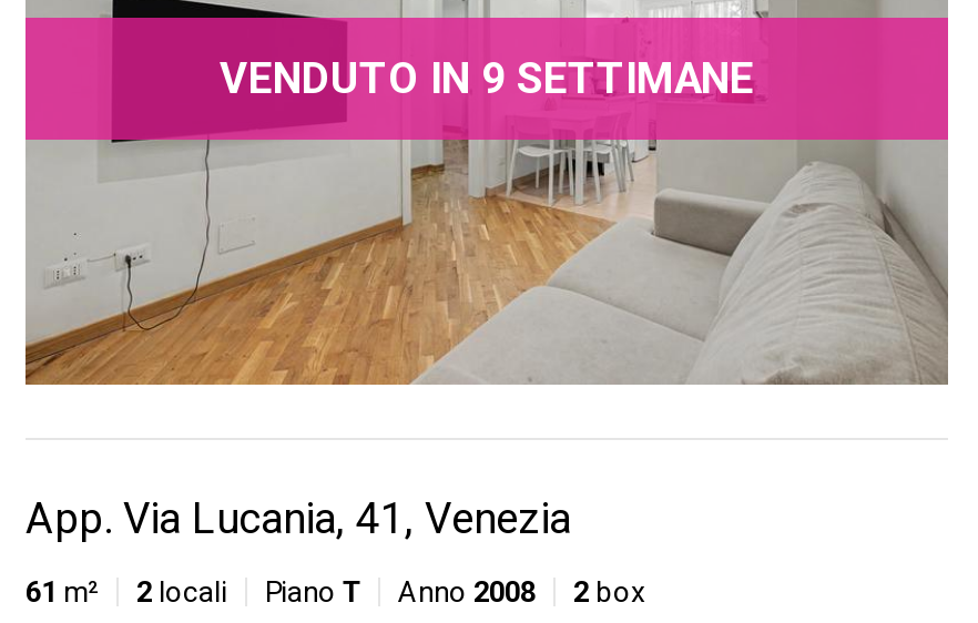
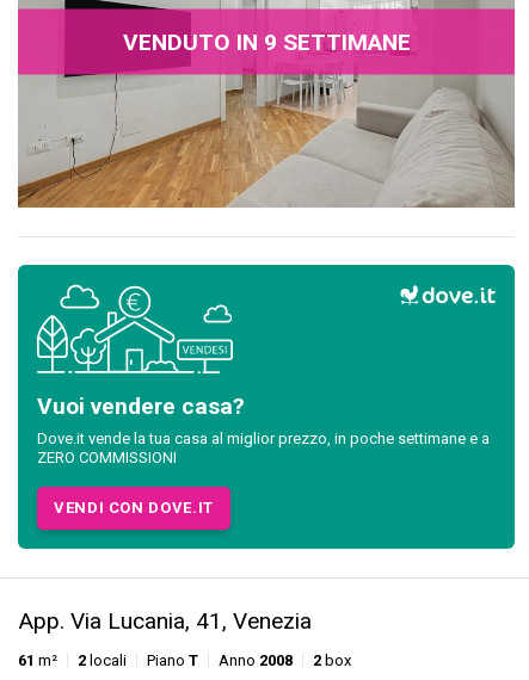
+ [image]
+ Vuoi vendere casa?
+ Dove.it vende la tua casa al miglior prezzo, in poche settimane e a
+ ZERO COMMISSIONI
+ VENDI CON DOVE.IT
